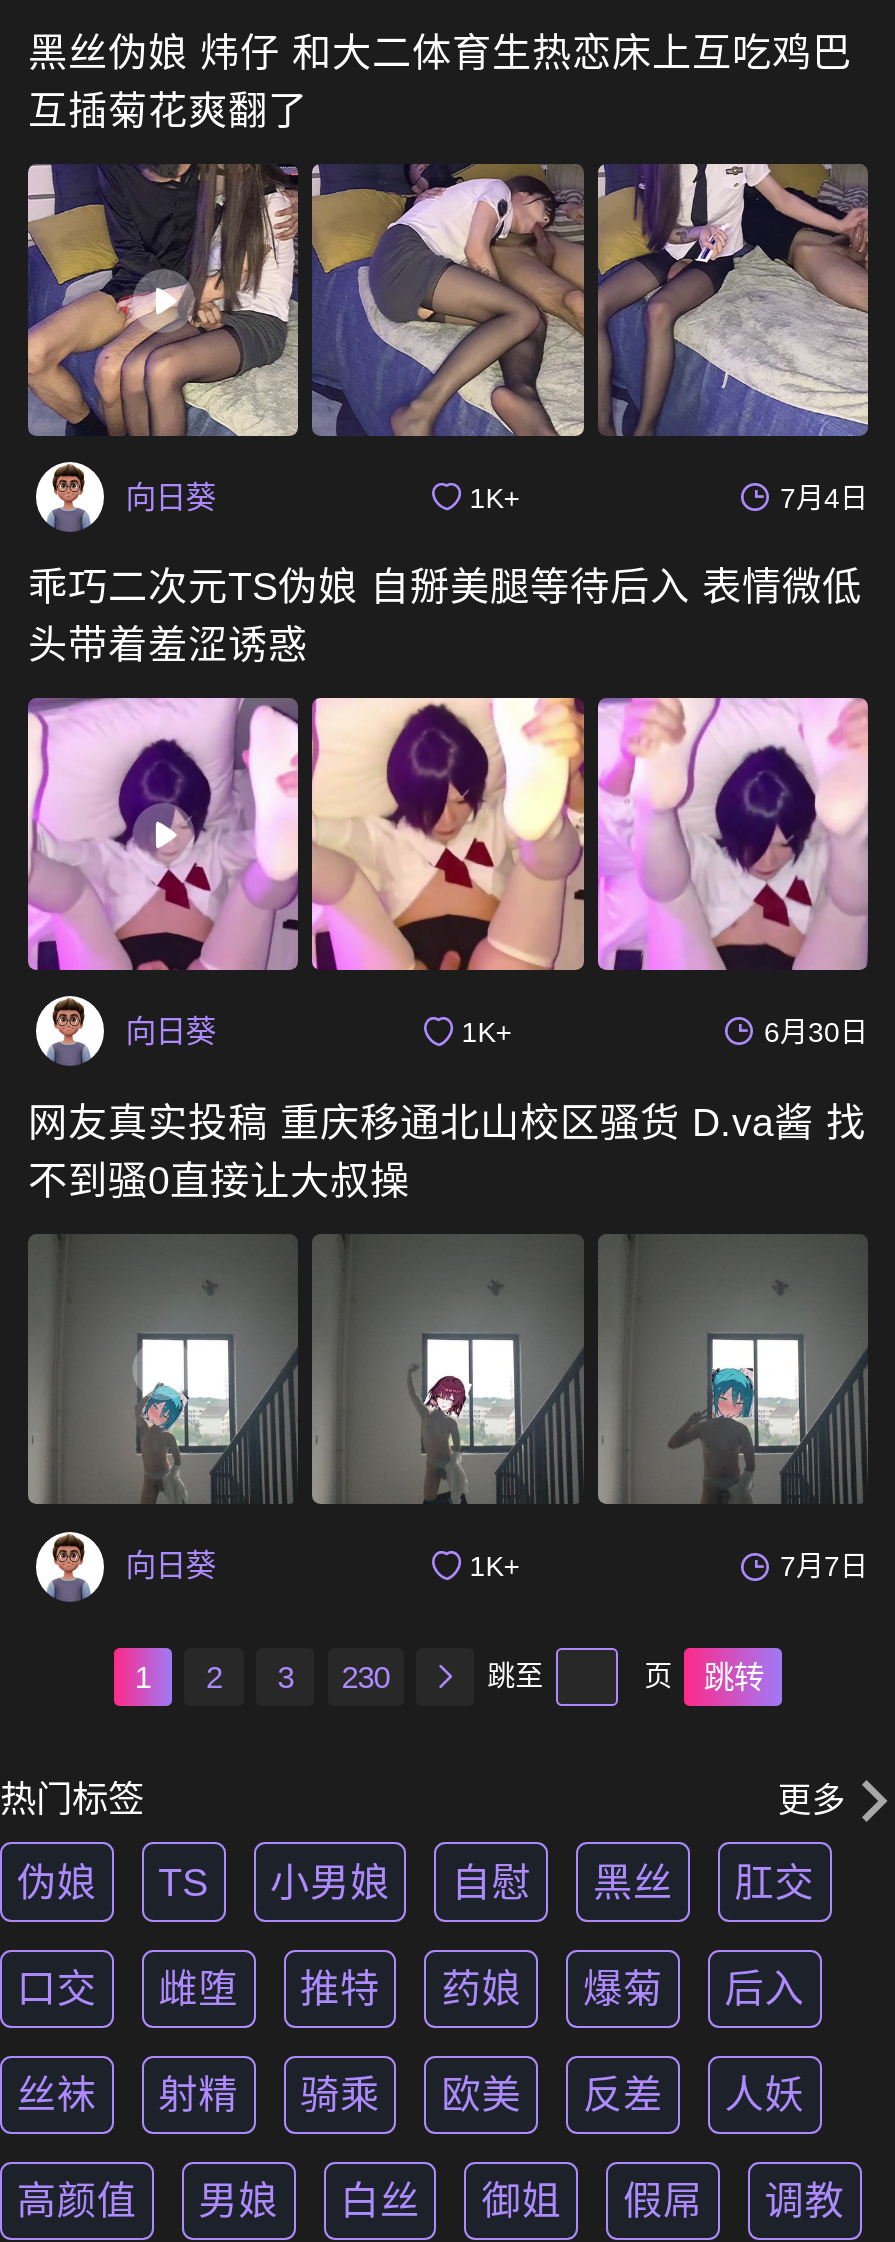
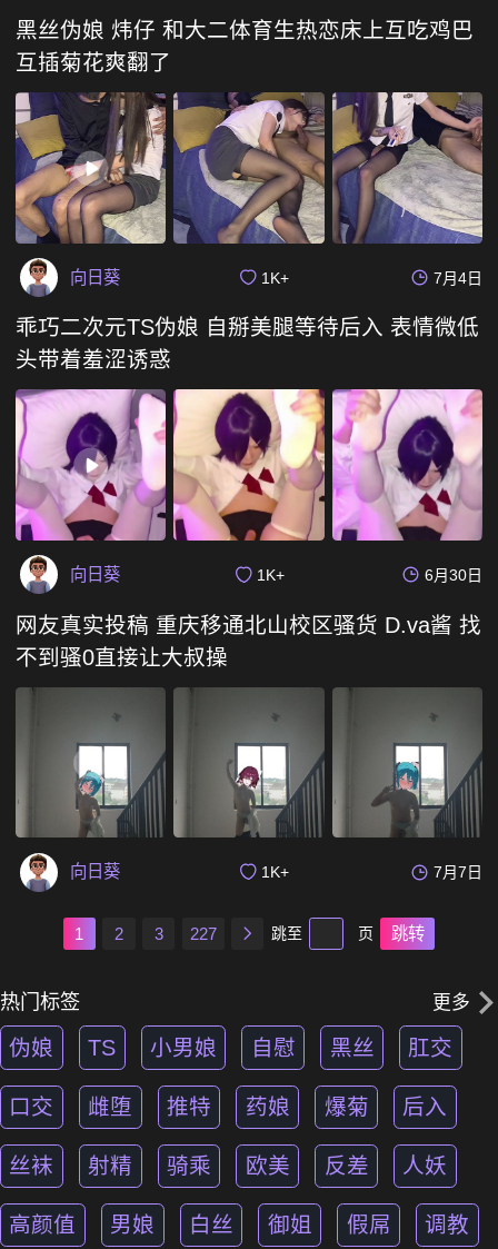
- 1 2 3 230
+ 1 2 3 227
